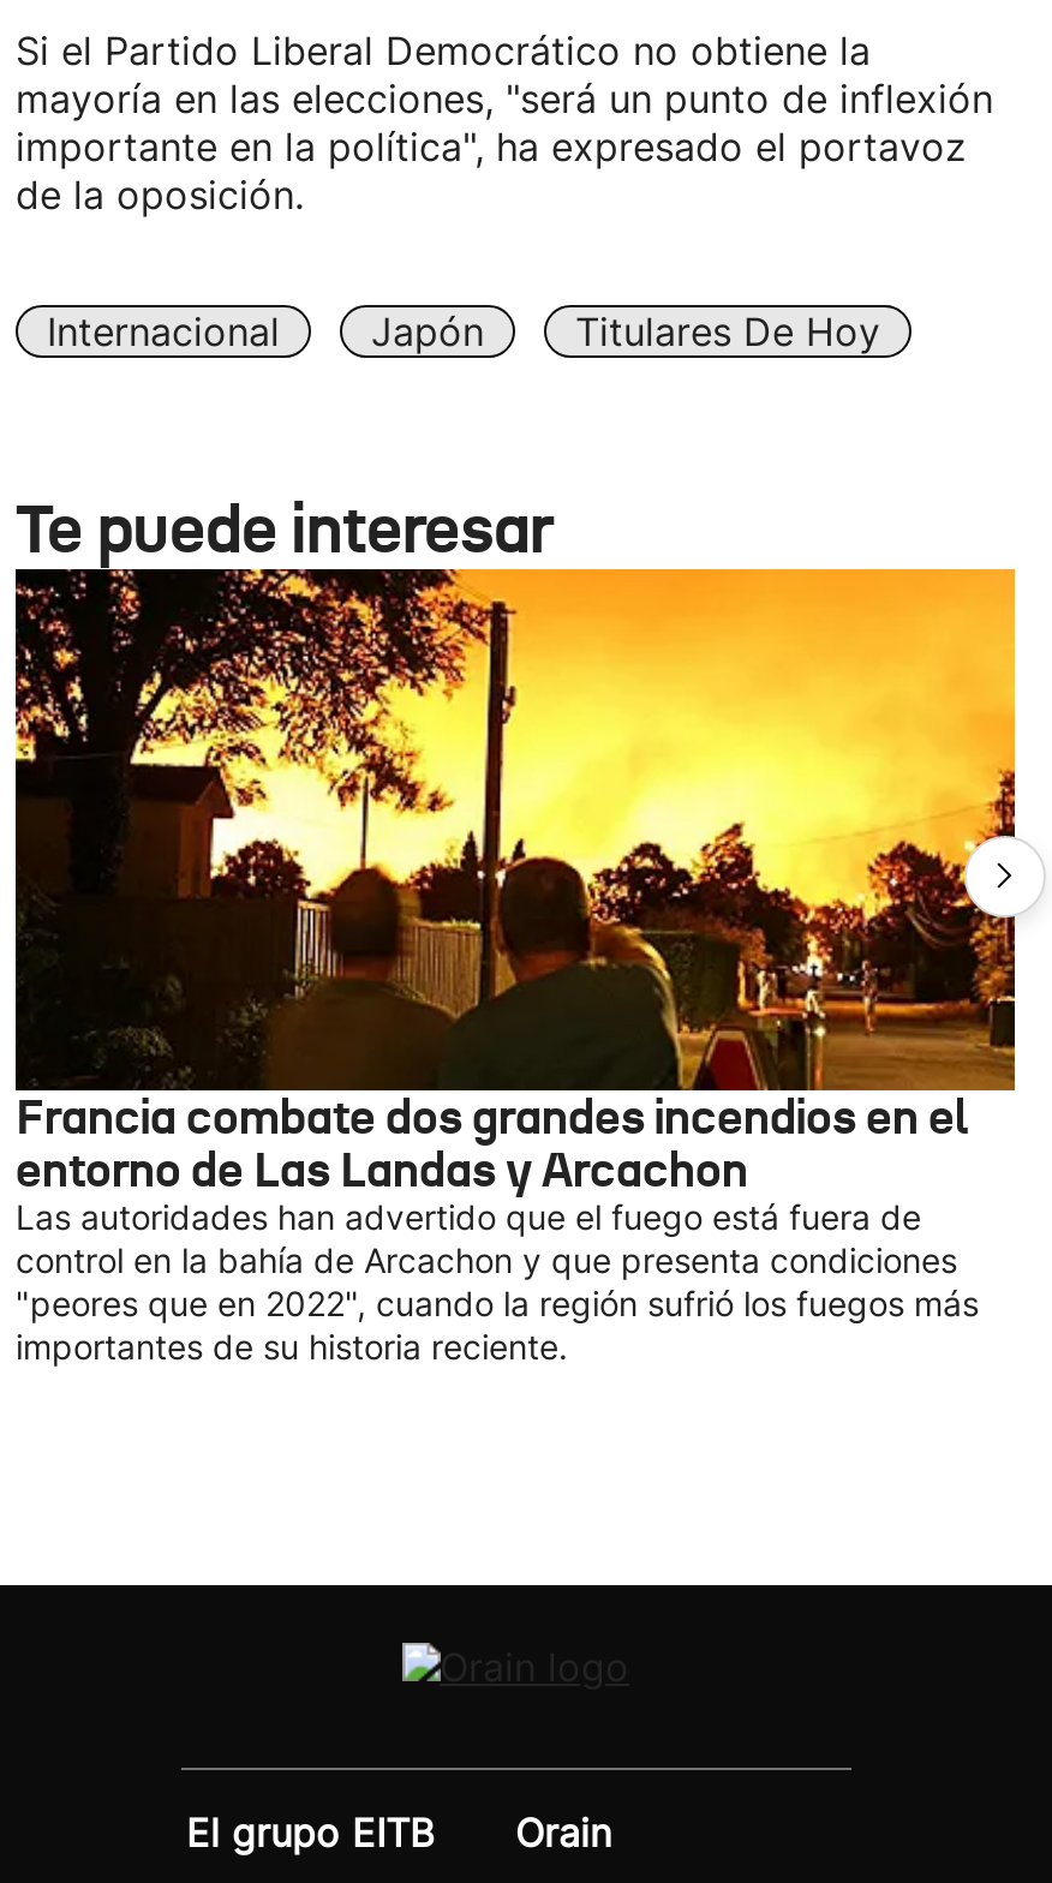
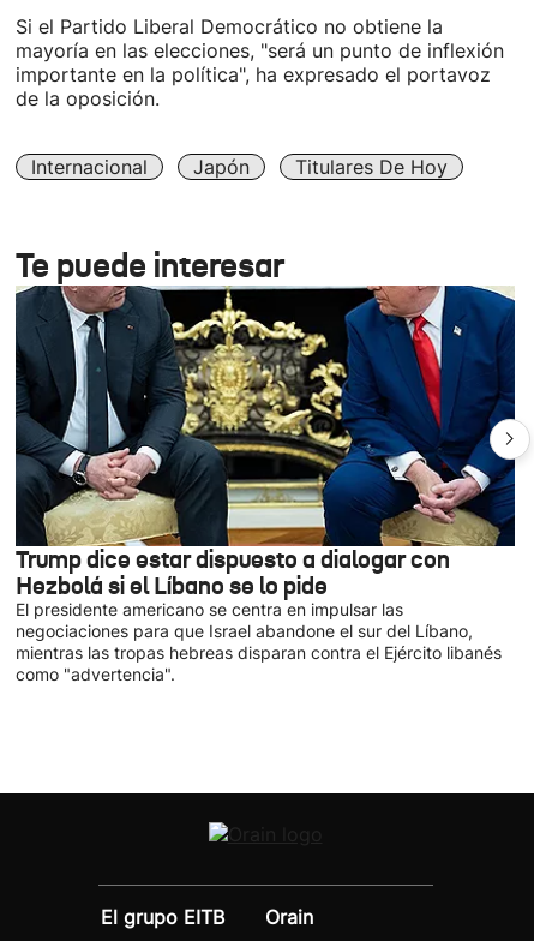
- [image]
- Francia combate dos grandes incendios en el
- entorno de Las Landas y Arcachon
- Las autoridades han advertido que el fuego está fuera de
- control en la bahía de Arcachon y que presenta condiciones
- "peores que en 2022", cuando la región sufrió los fuegos más
- importantes de su historia reciente.
+ [image]
+ Trump dice estar dispuesto a dialogar con
+ Hezbolá si el Líbano se lo pide
+ El presidente americano se centra en impulsar las
+ negociaciones para que Israel abandone el sur del Líbano,
+ mientras las tropas hebreas disparan contra el Ejército libanés
+ como "advertencia".
